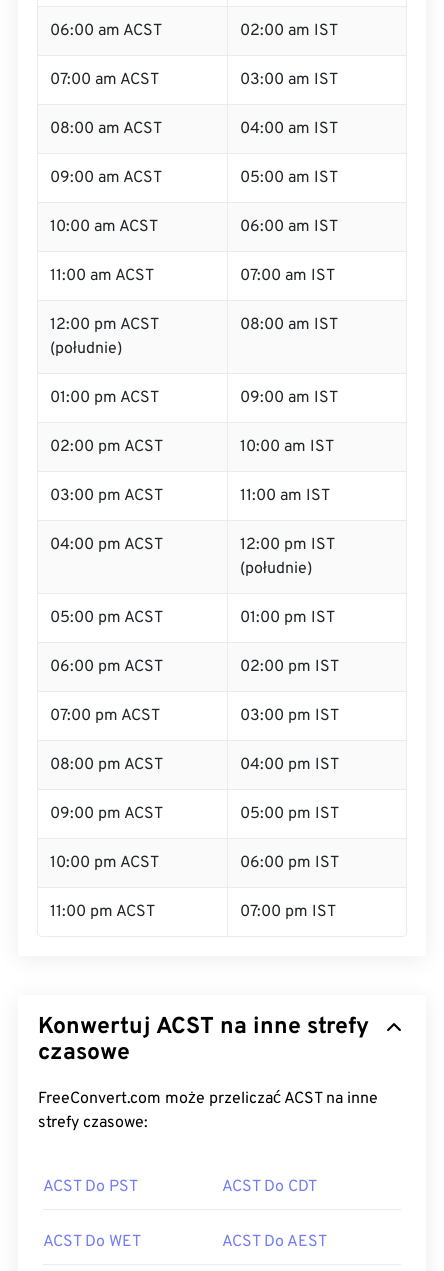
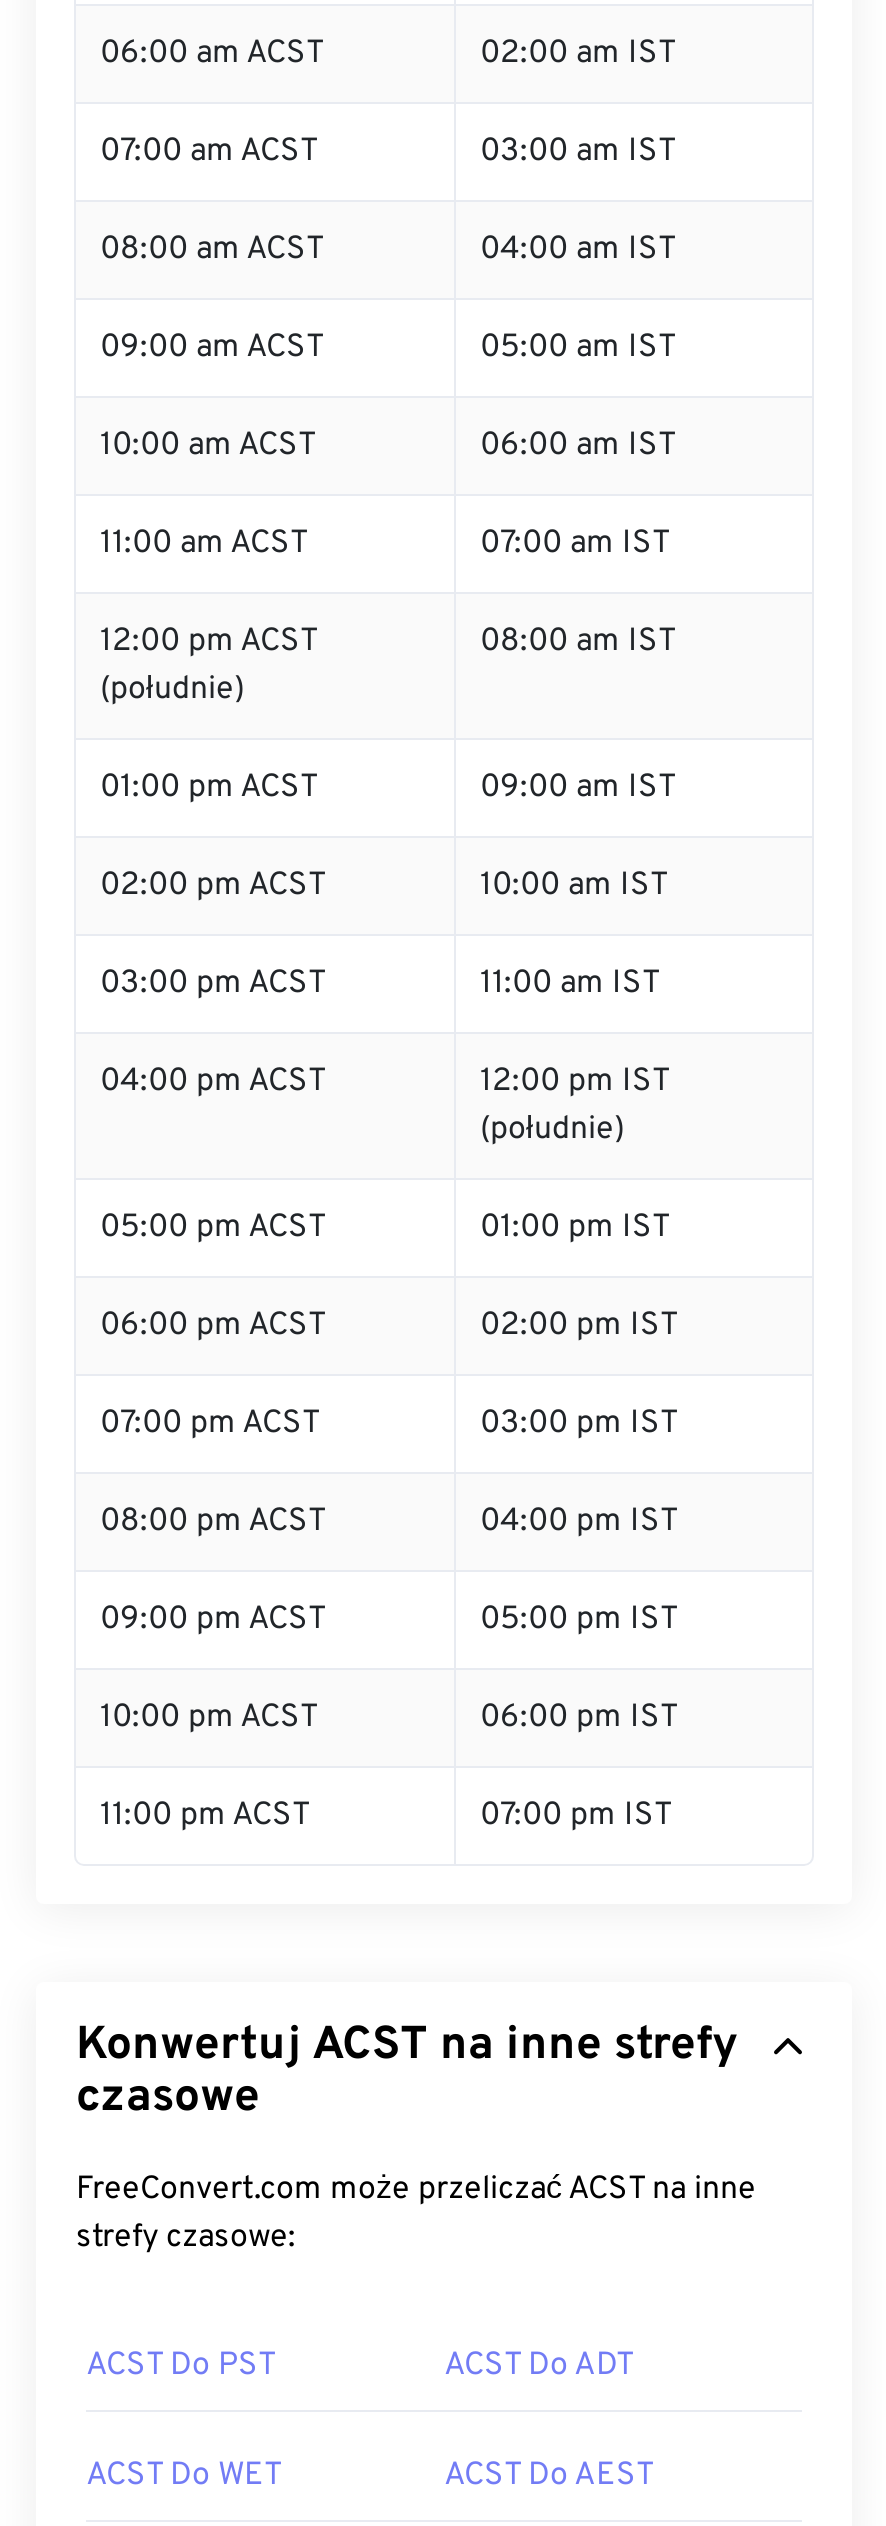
- ACST Do CDT
+ ACST Do ADT
